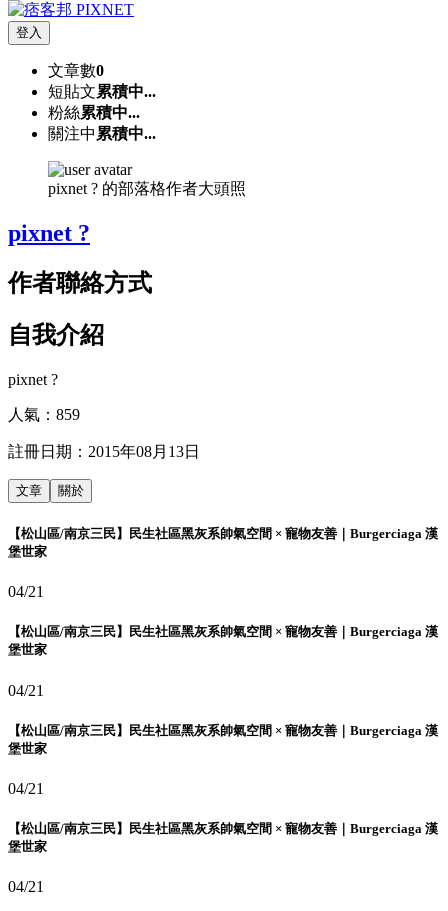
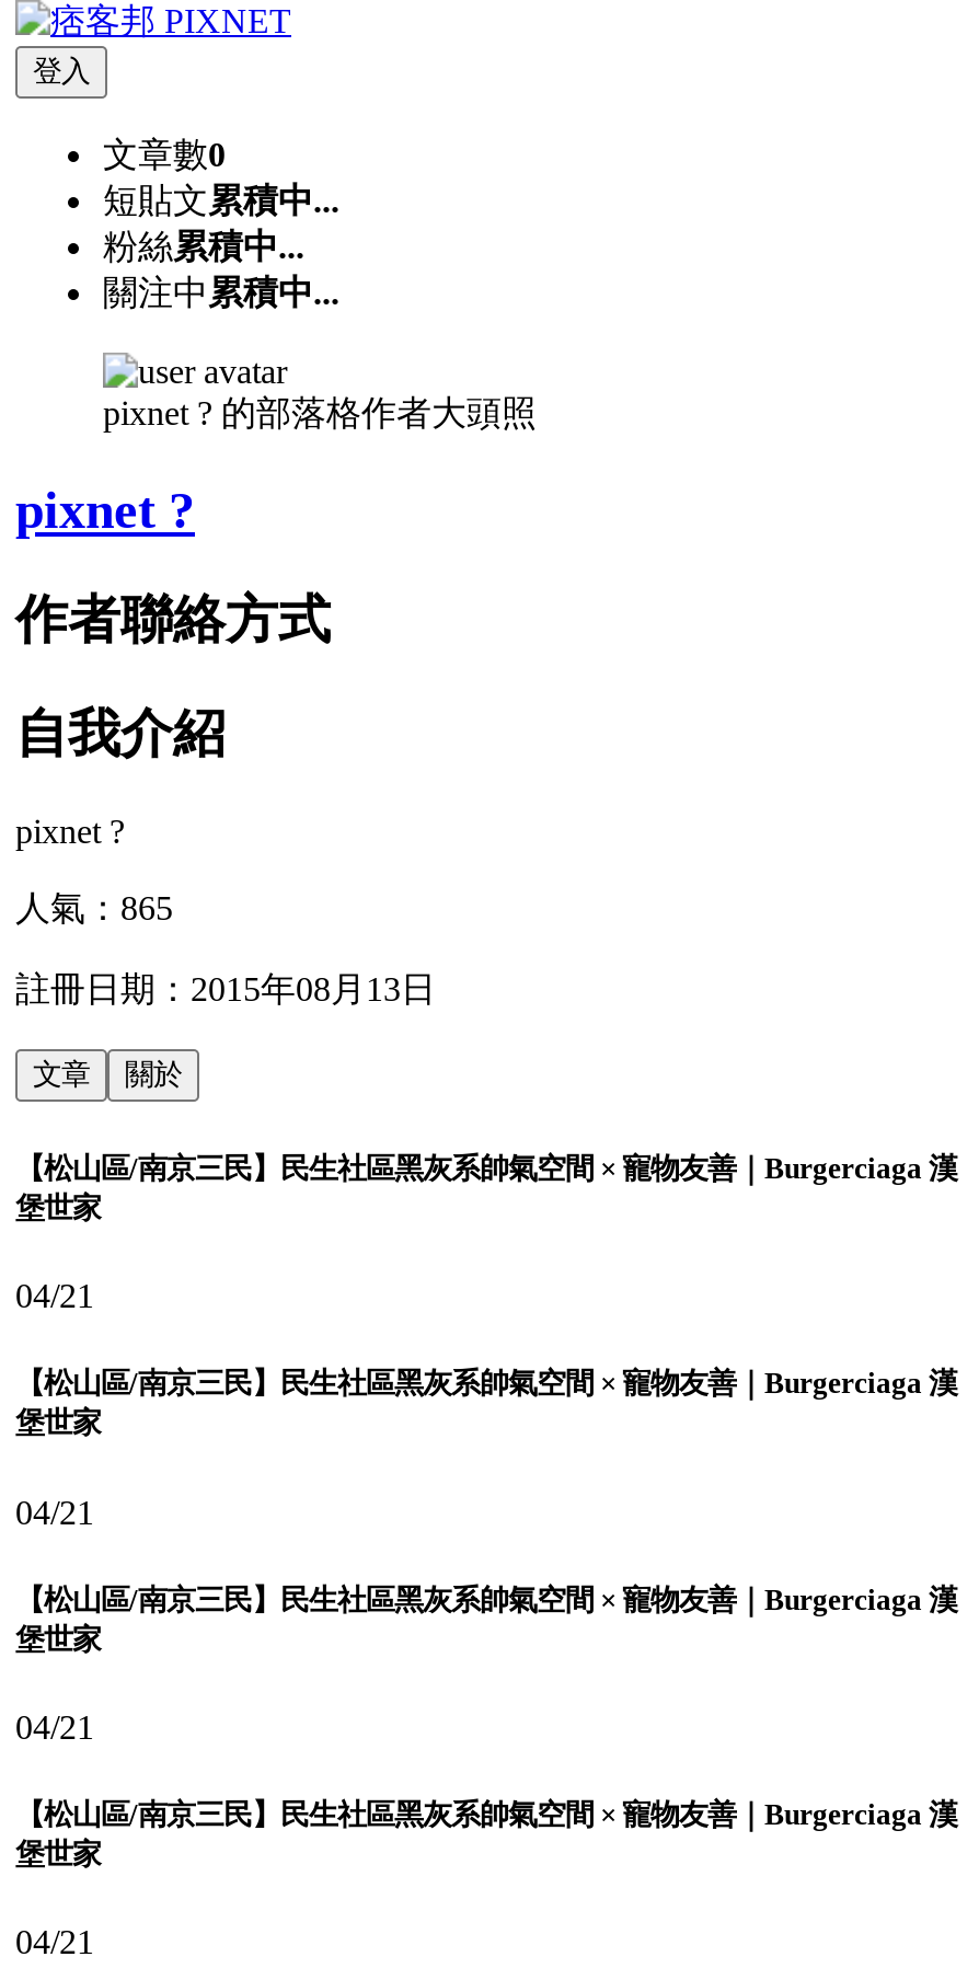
- 人氣：859
+ 人氣：865
